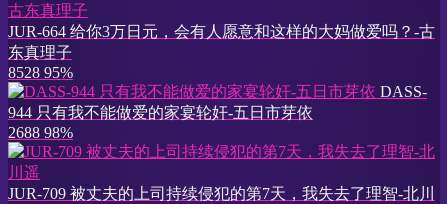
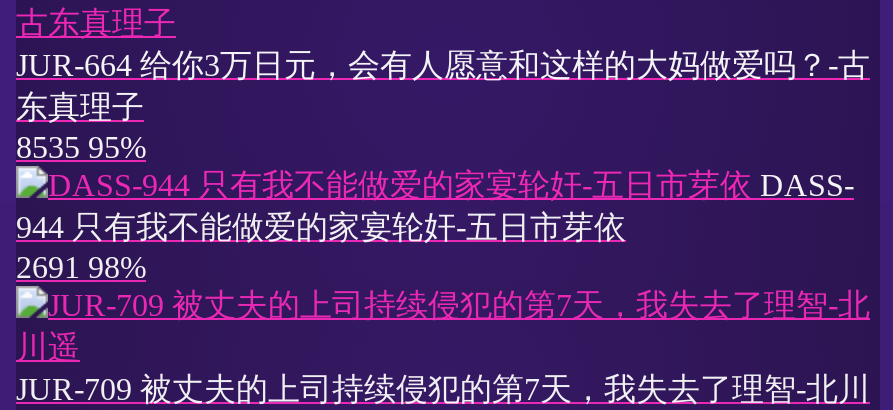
- 8528 95%
+ 8535 95%

- 2688 98%
+ 2691 98%
